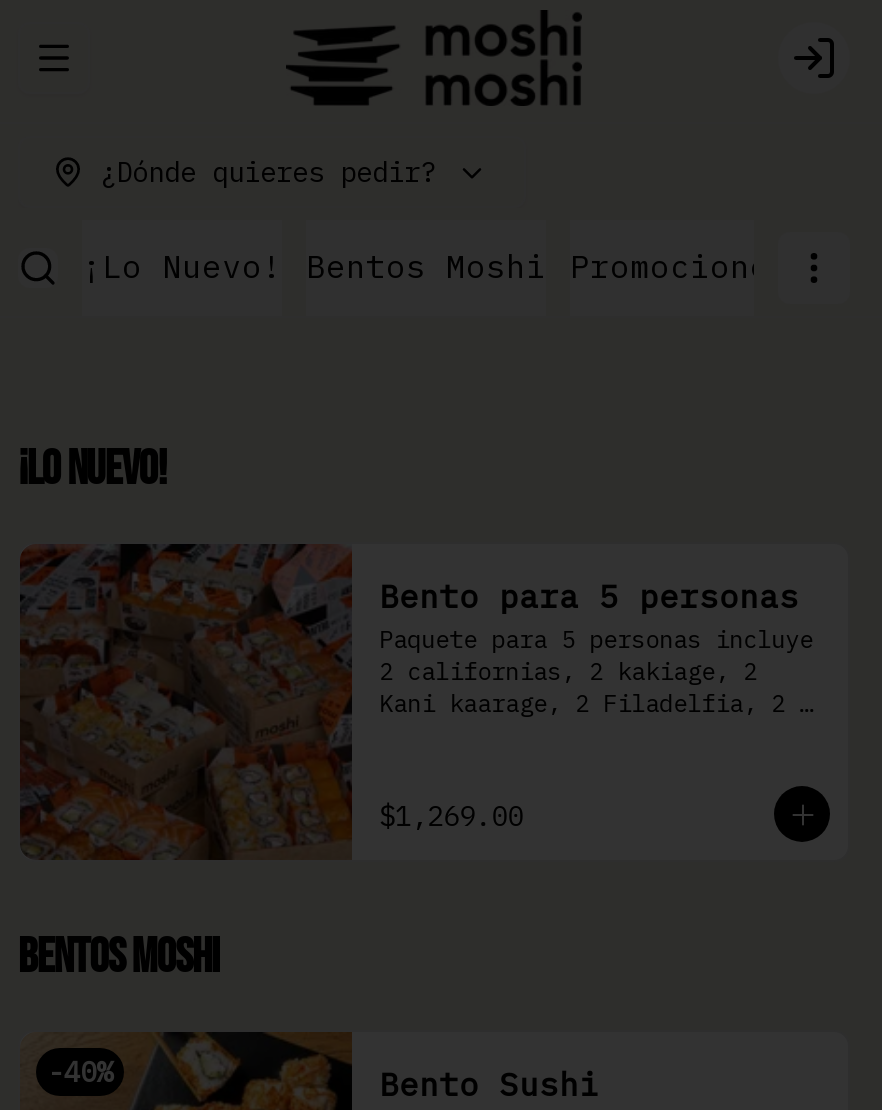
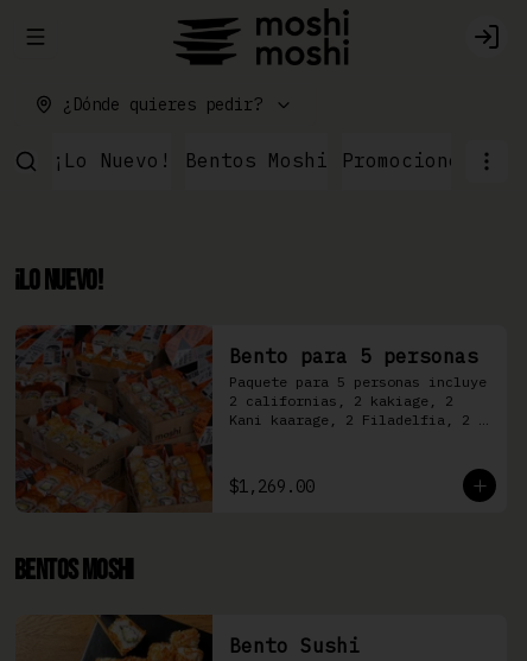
- -40%
